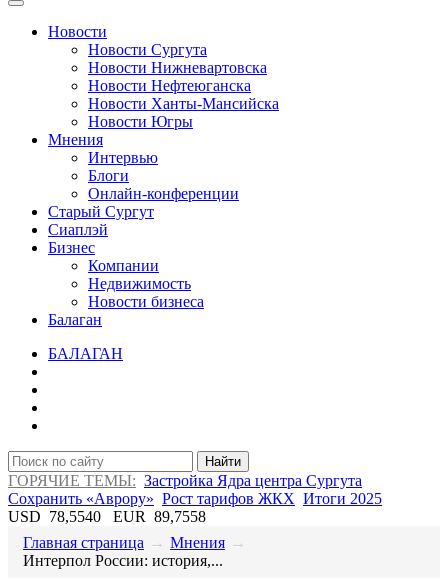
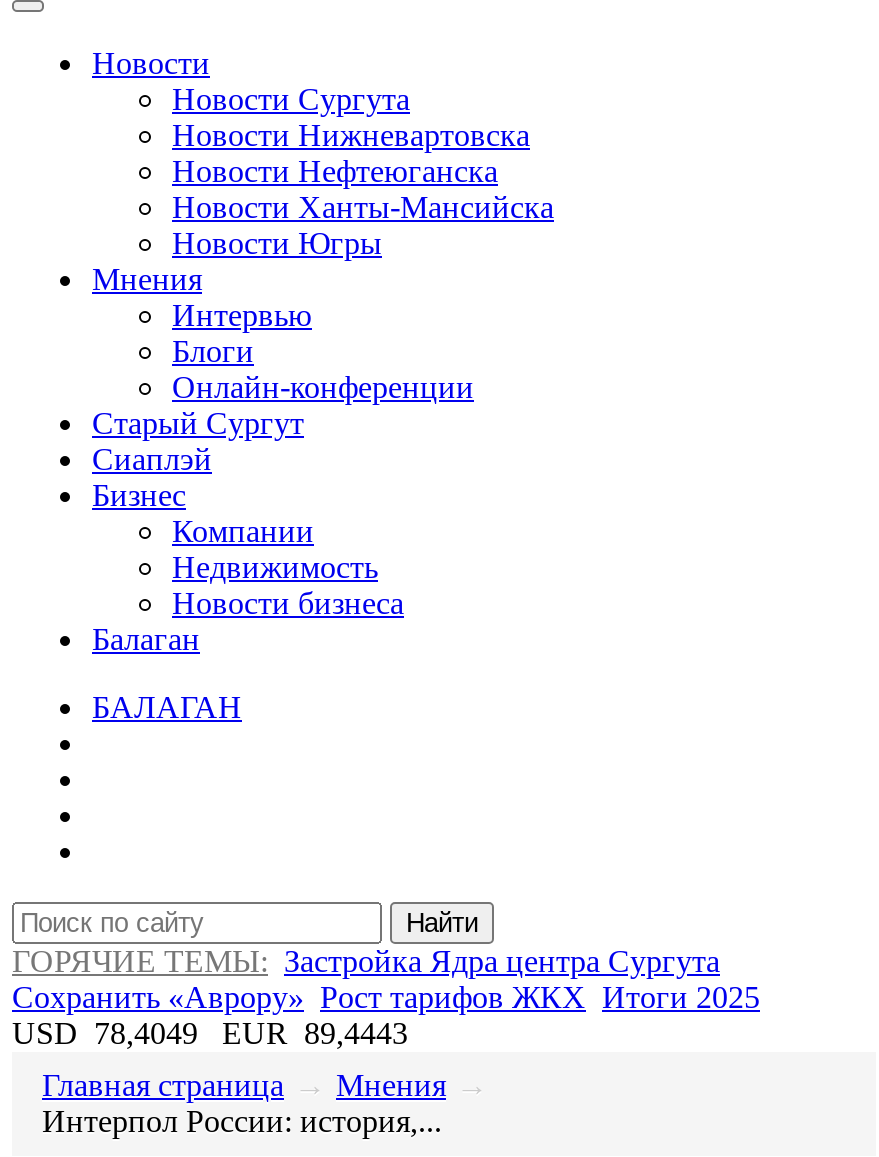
- USD 78,5540 EUR 89,7558
+ USD 78,4049 EUR 89,4443
